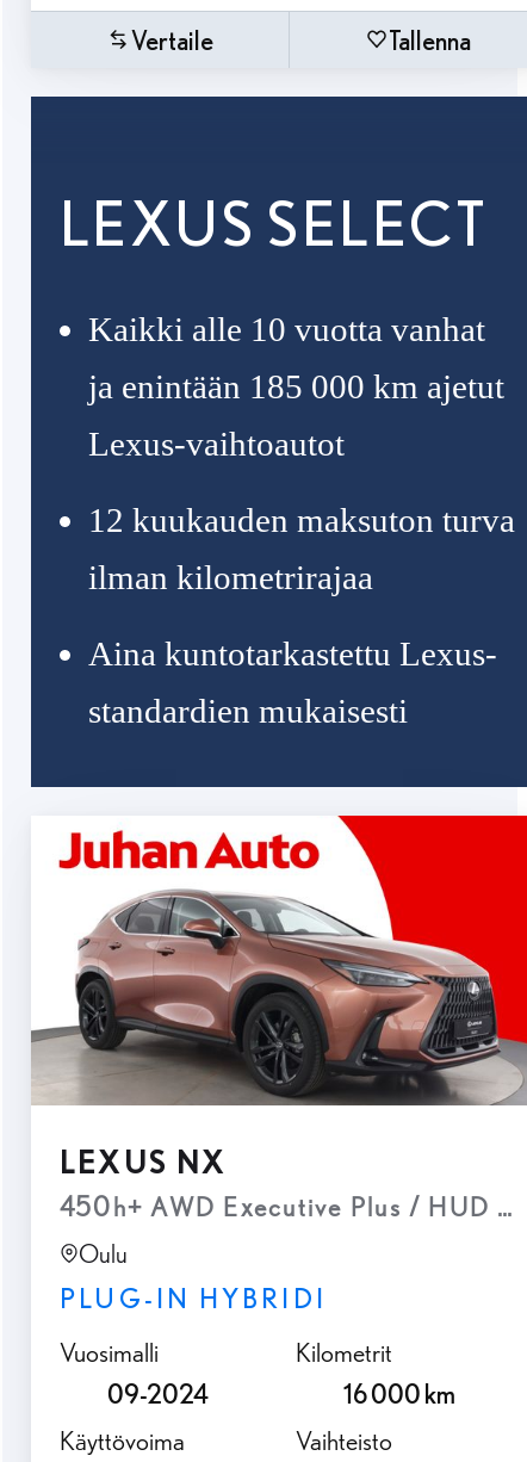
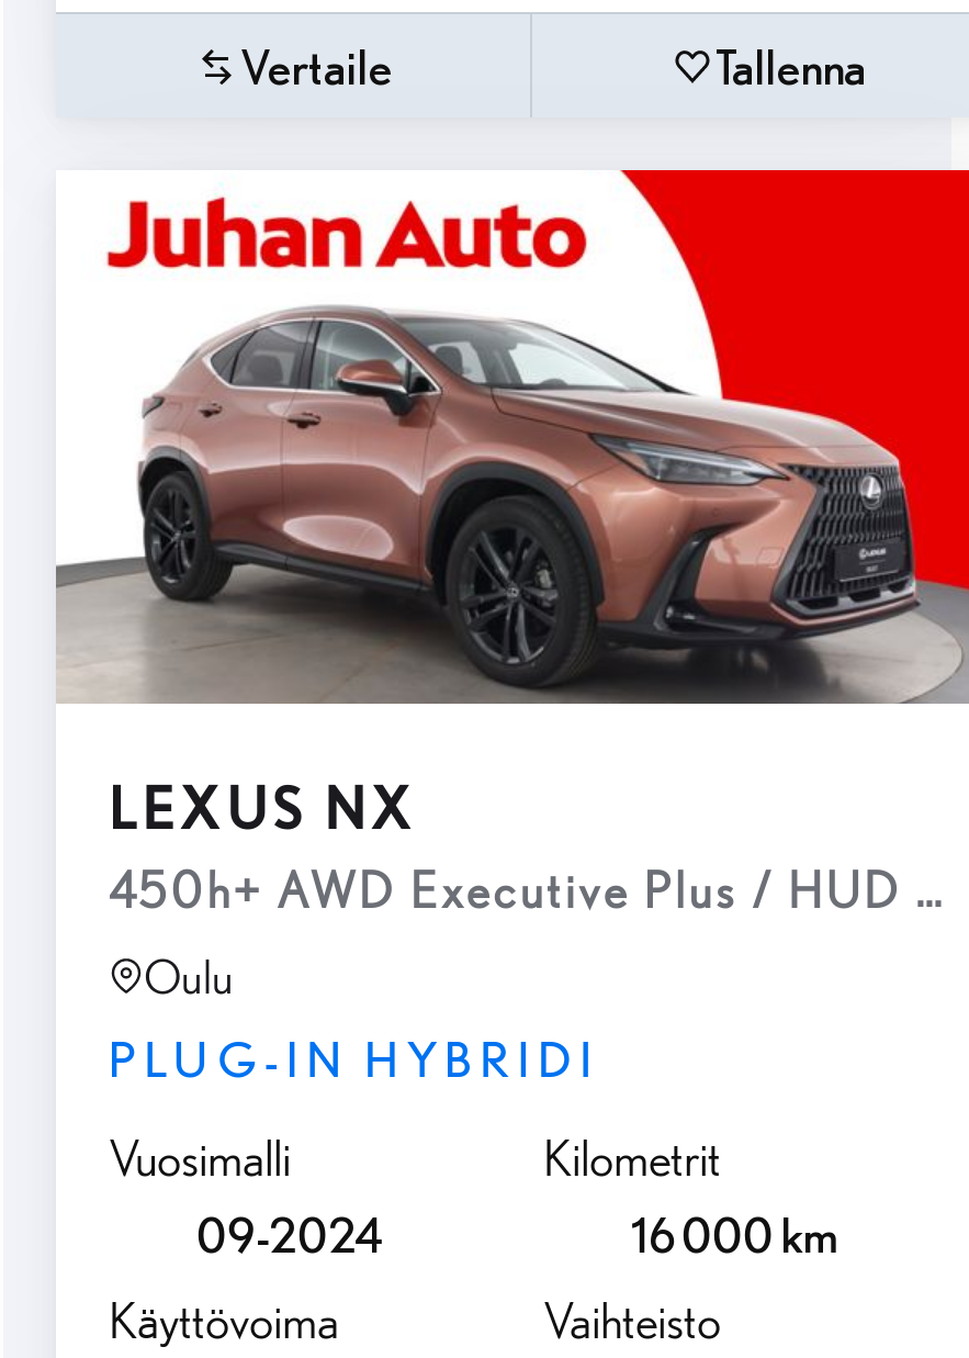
- [image]
- LEXUS SELECT
- Kaikki alle 10 vuotta vanhat
- ja enintään 185 000 km ajetut
- Lexus-vaihtoautot
- 12 kuukauden maksuton turva
- ilman kilometrirajaa
- Aina kuntotarkastettu Lexus-
- standardien mukaisesti
